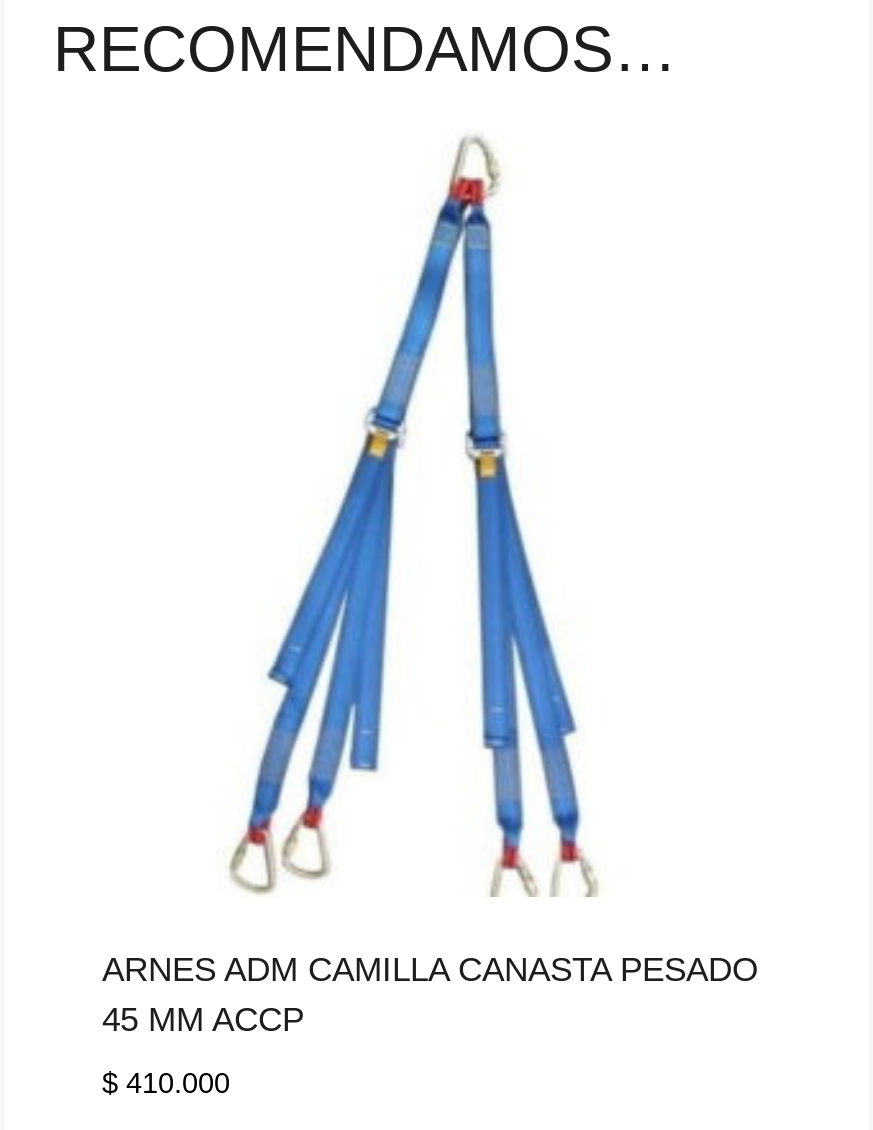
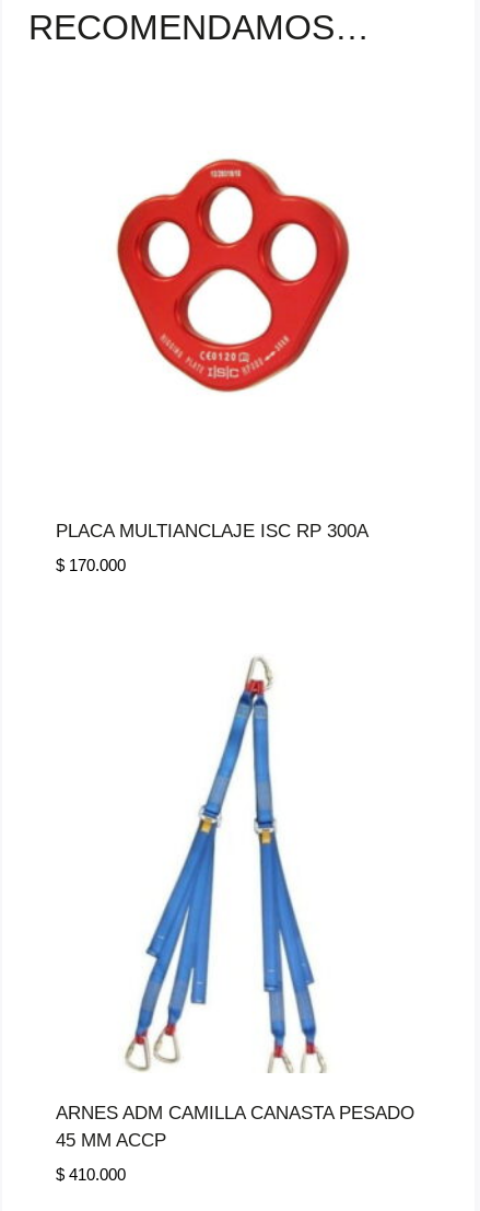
+ PLACA MULTIANCLAJE ISC RP 300A
+ $170.000

+ [image]
